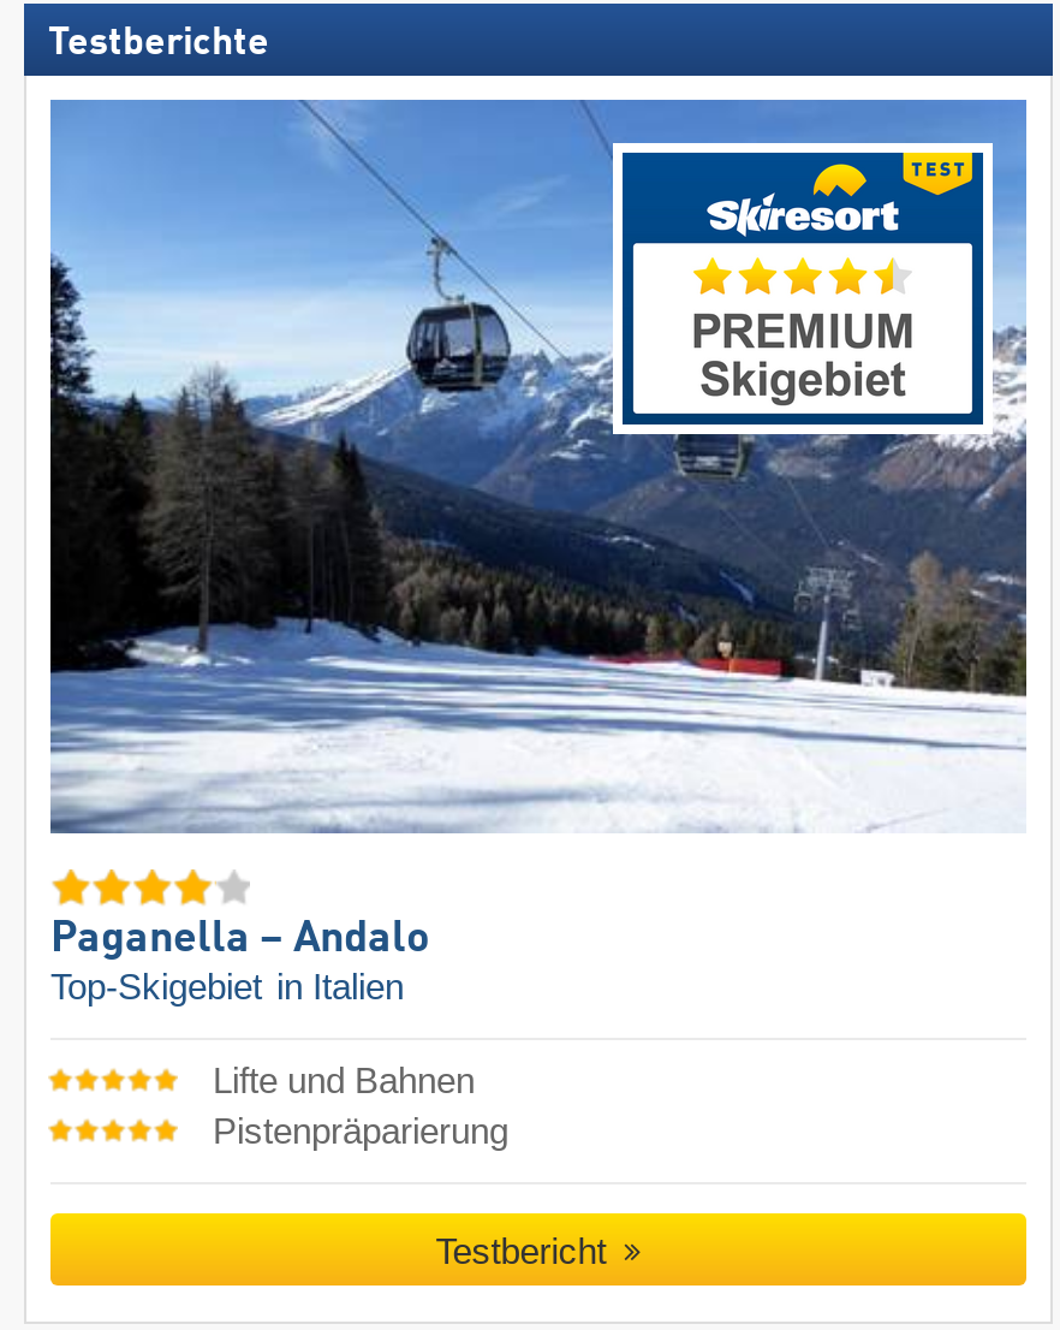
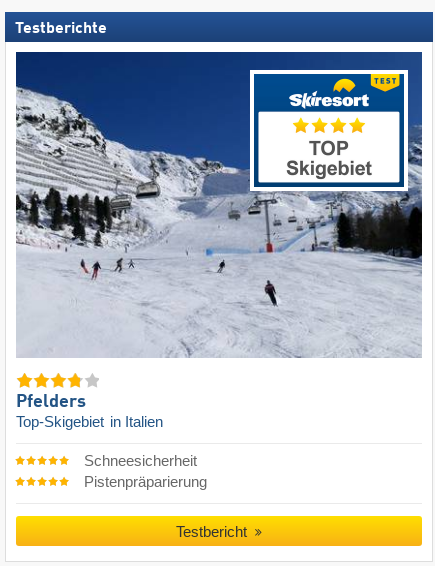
- [image]
- Paganella – Andalo
+ [image]
+ Pfelders

- Lifte und Bahnen
+ Schneesicherheit
